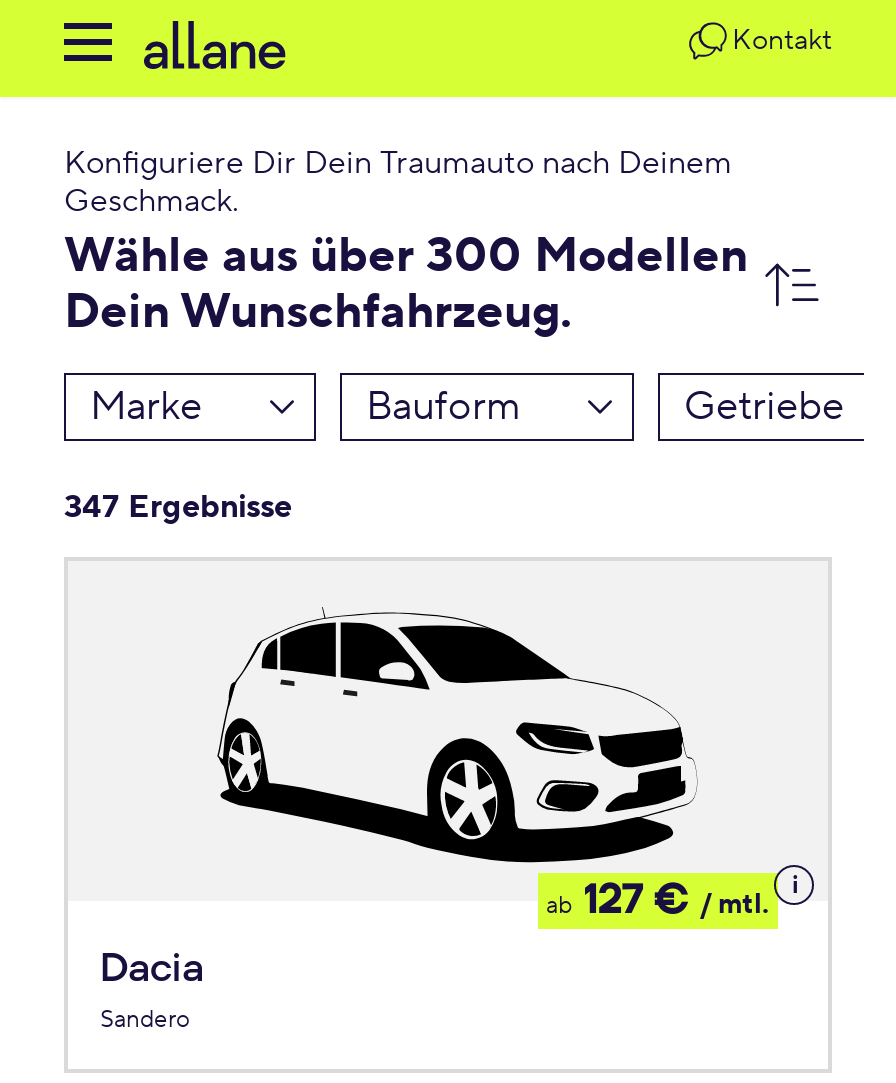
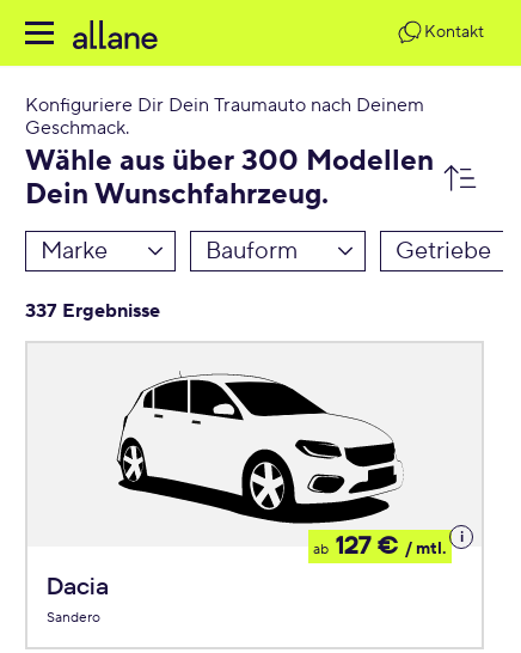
- 347 Ergebnisse
+ 337 Ergebnisse
